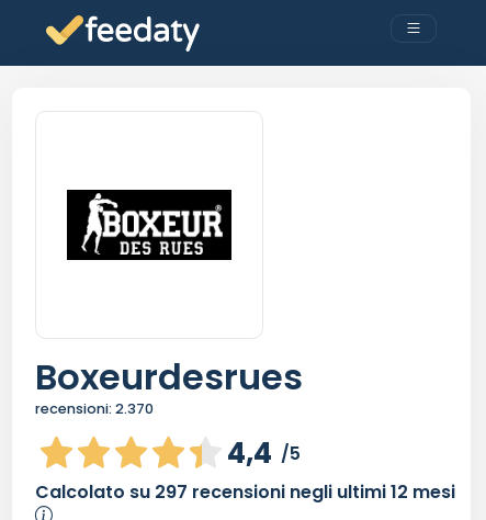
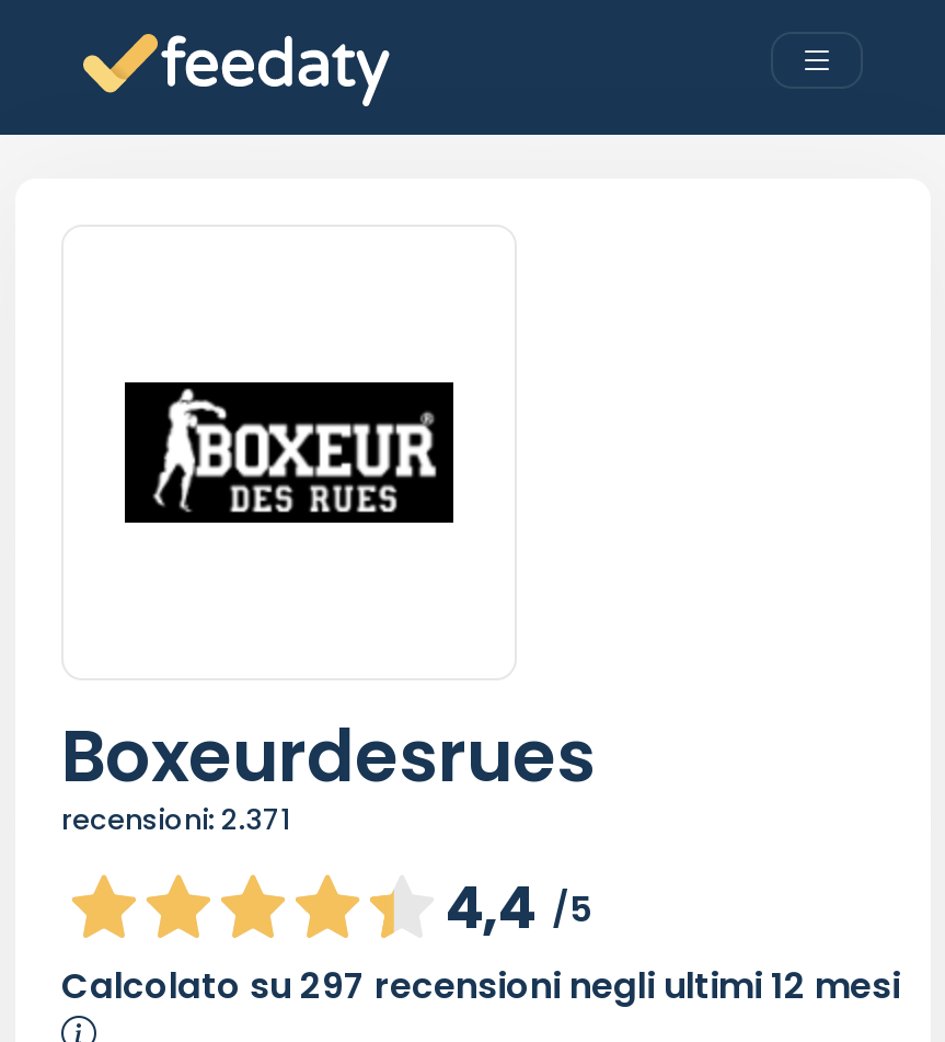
- recensioni: 2.370
+ recensioni: 2.371
